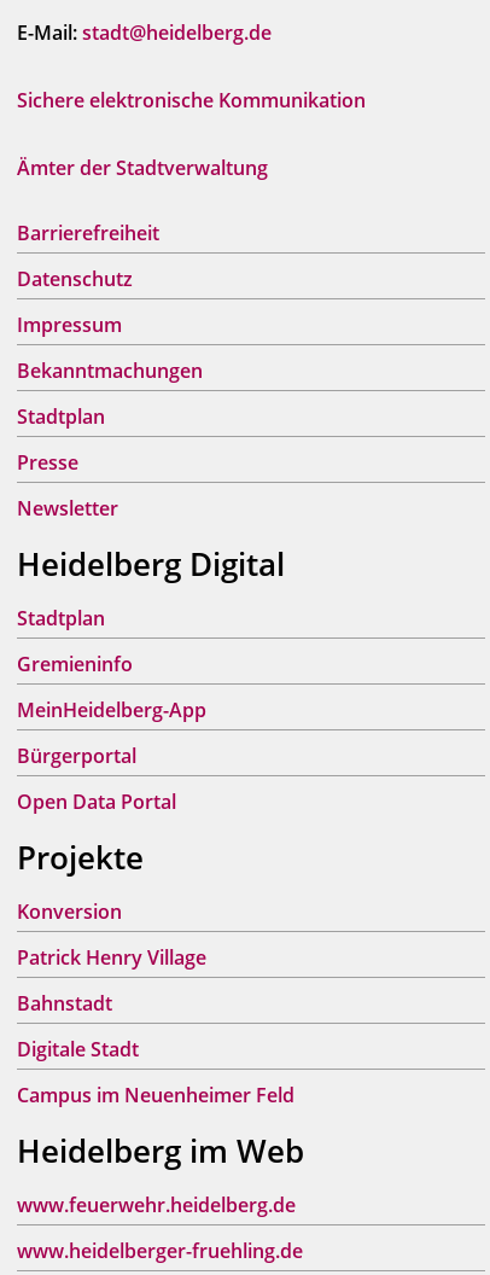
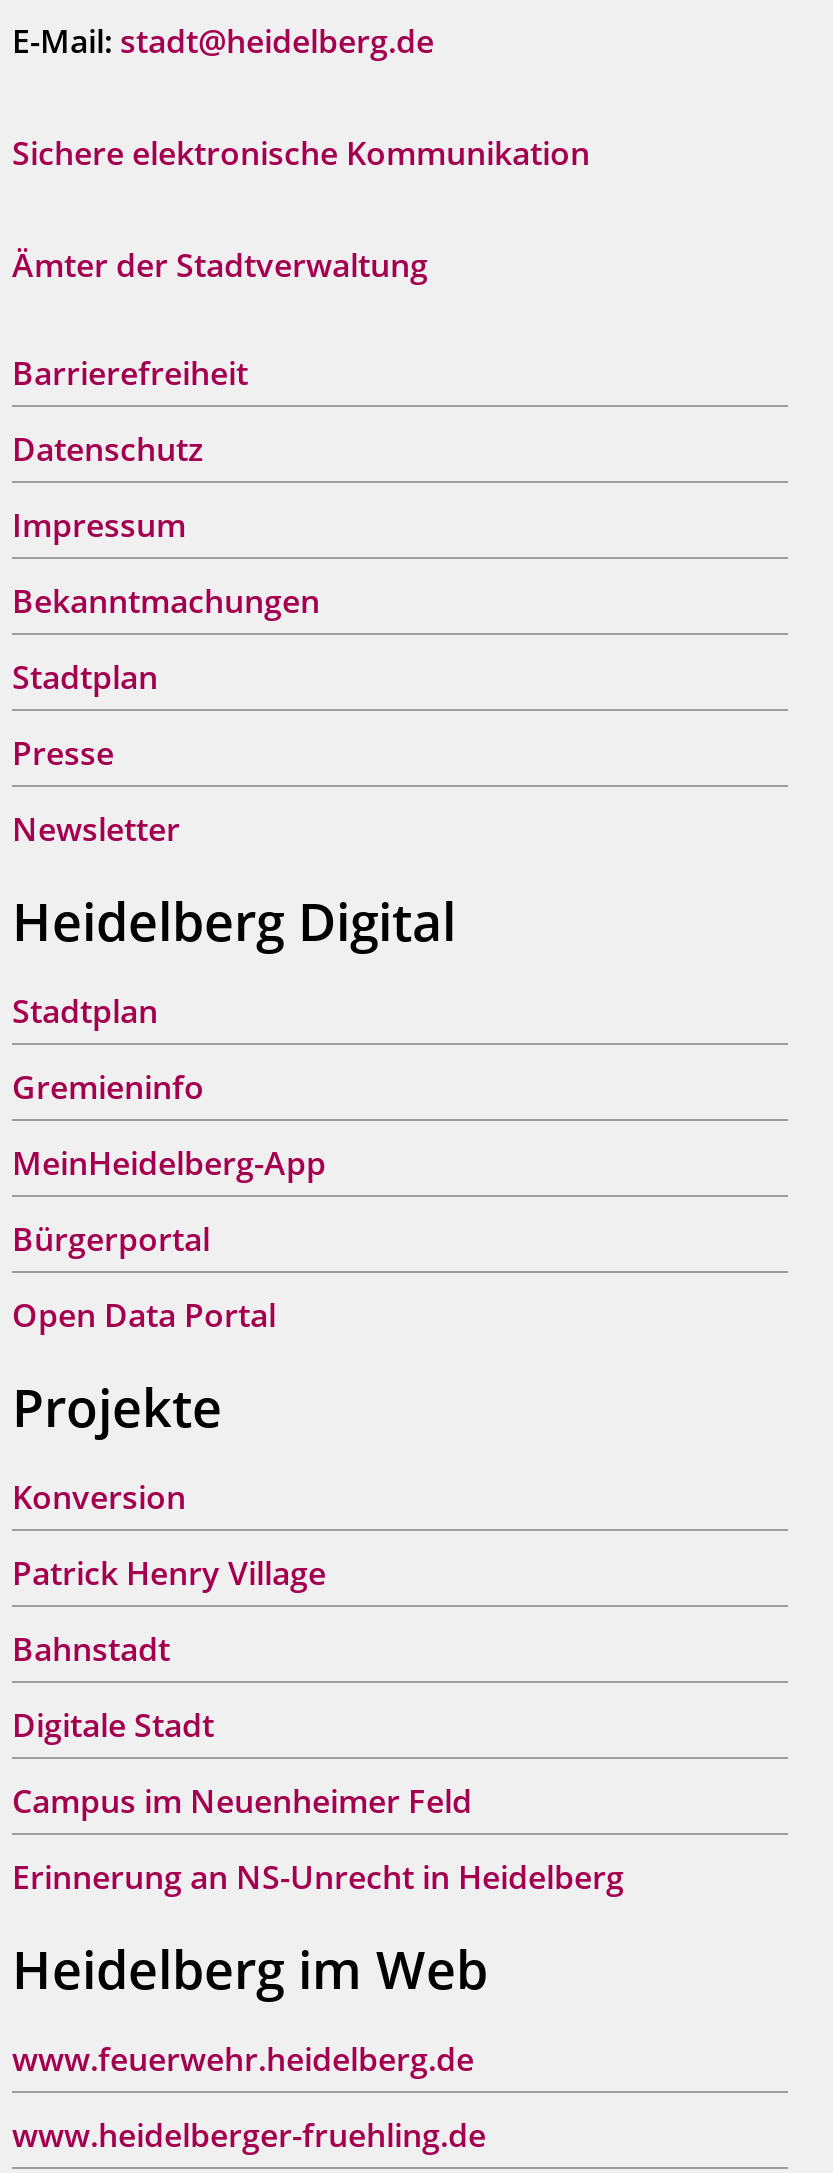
+ Erinnerung an NS-Unrecht in Heidelberg
